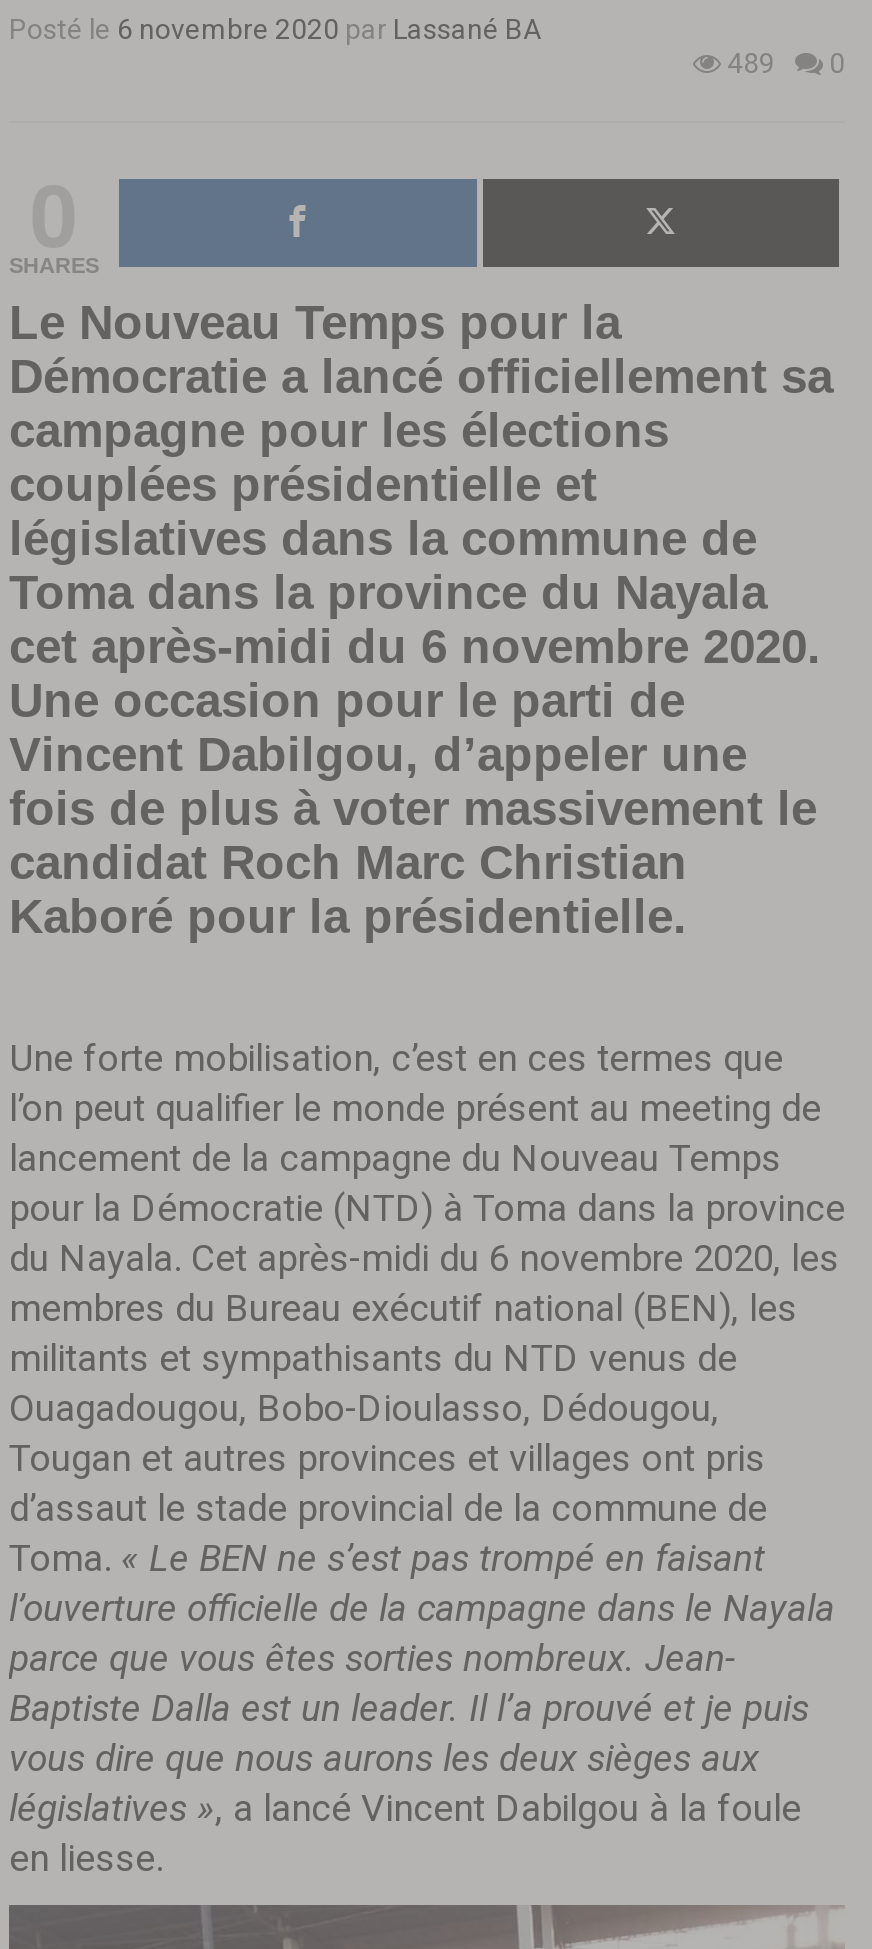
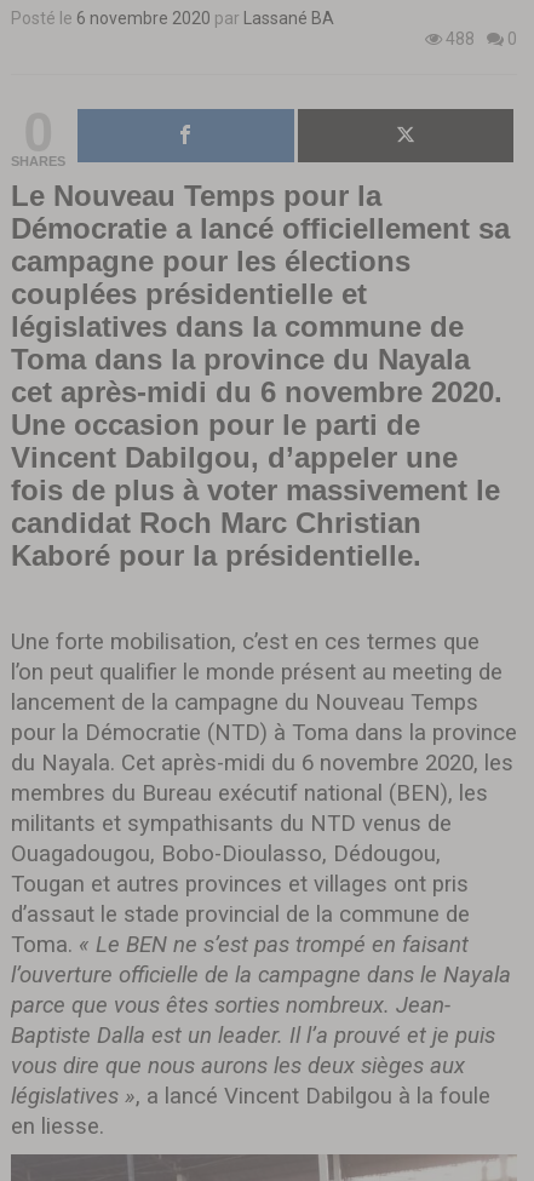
- 489 0
+ 488 0
